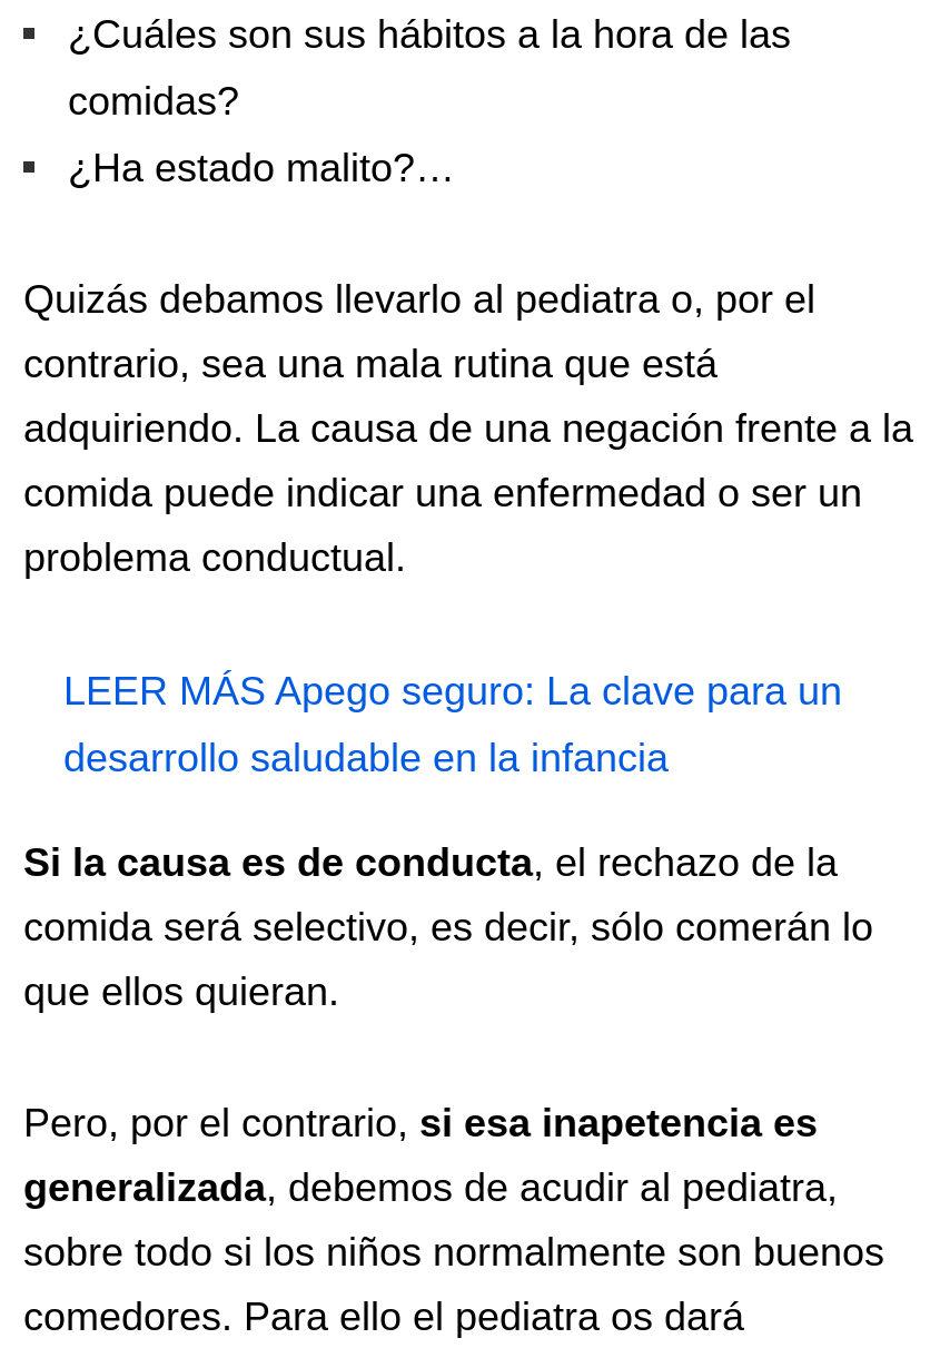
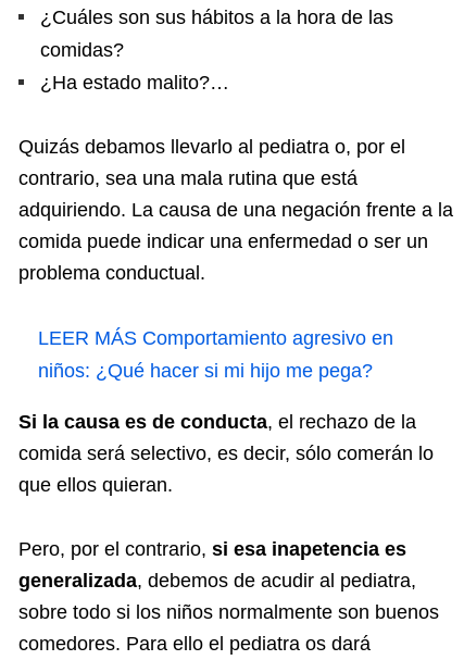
- LEER MÁS Apego seguro: La clave para un
+ LEER MÁS Comportamiento agresivo en

- desarrollo saludable en la infancia
+ niños: ¿Qué hacer si mi hijo me pega?
